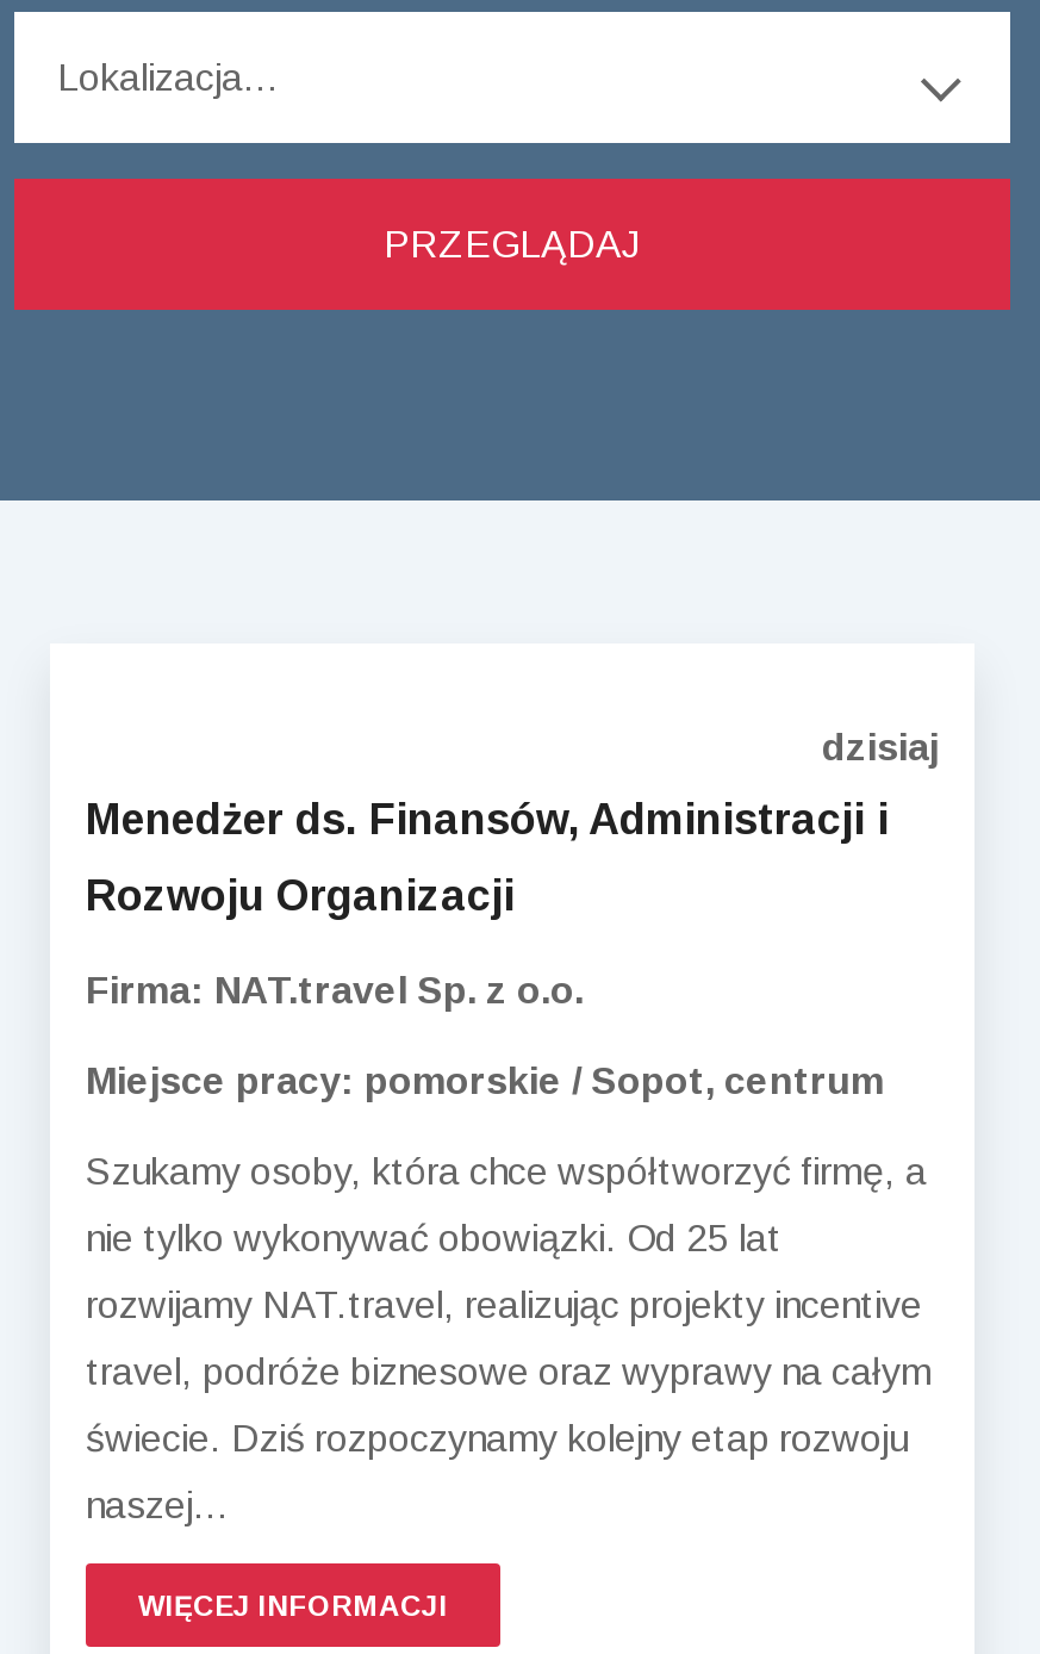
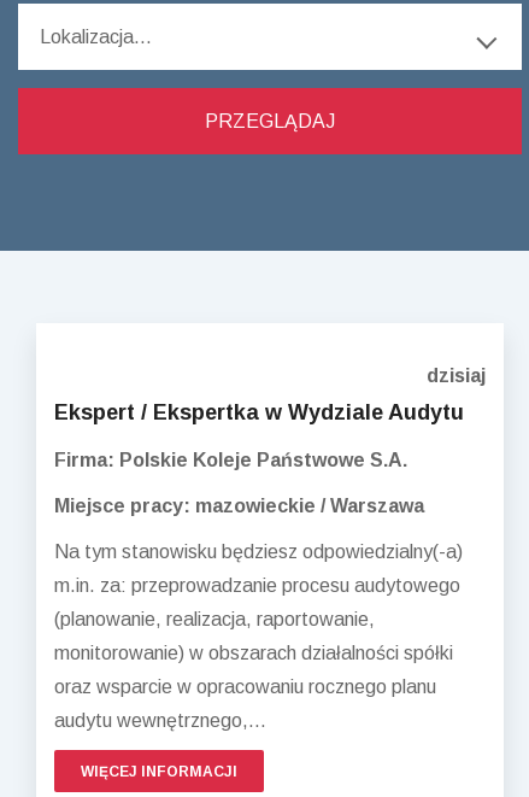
- Menedżer ds. Finansów, Administracji i
- Rozwoju Organizacji
- Firma: NAT.travel Sp. z o.o.
- Miejsce pracy: pomorskie / Sopot, centrum
- Szukamy osoby, która chce współtworzyć firmę, a
- nie tylko wykonywać obowiązki. Od 25 lat
- rozwijamy NAT.travel, realizując projekty incentive
- travel, podróże biznesowe oraz wyprawy na całym
- świecie. Dziś rozpoczynamy kolejny etap rozwoju
- naszej...
+ Ekspert / Ekspertka w Wydziale Audytu
+ Firma: Polskie Koleje Państwowe S.A.
+ Miejsce pracy: mazowieckie / Warszawa
+ Na tym stanowisku będziesz odpowiedzialny(-a)
+ m.in. za: przeprowadzanie procesu audytowego
+ (planowanie, realizacja, raportowanie,
+ monitorowanie) w obszarach działalności spółki
+ oraz wsparcie w opracowaniu rocznego planu
+ audytu wewnętrznego,...
